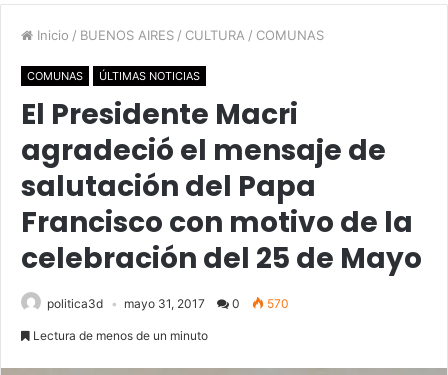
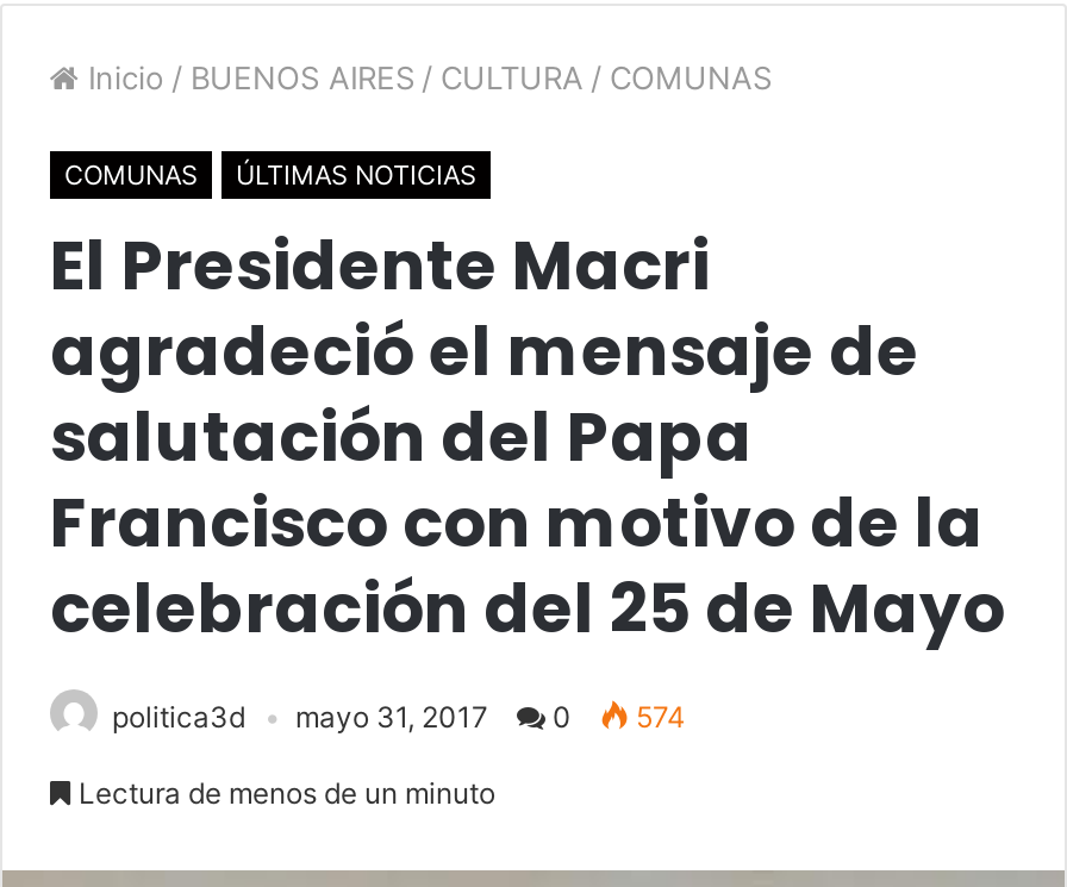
- politica3d mayo 31, 2017 0 570
+ politica3d mayo 31, 2017 0 574
